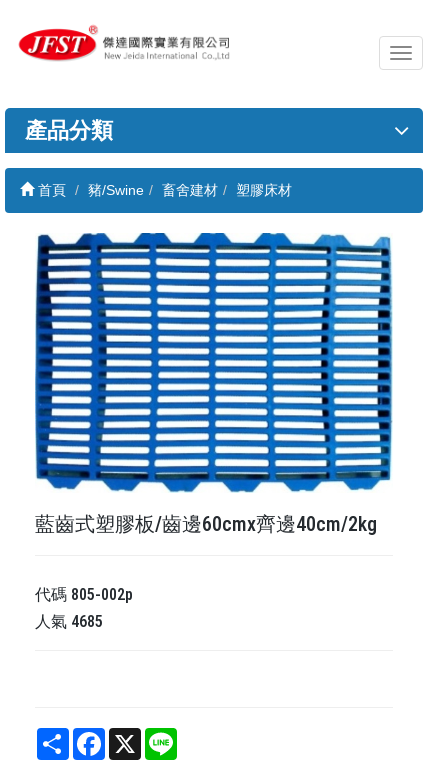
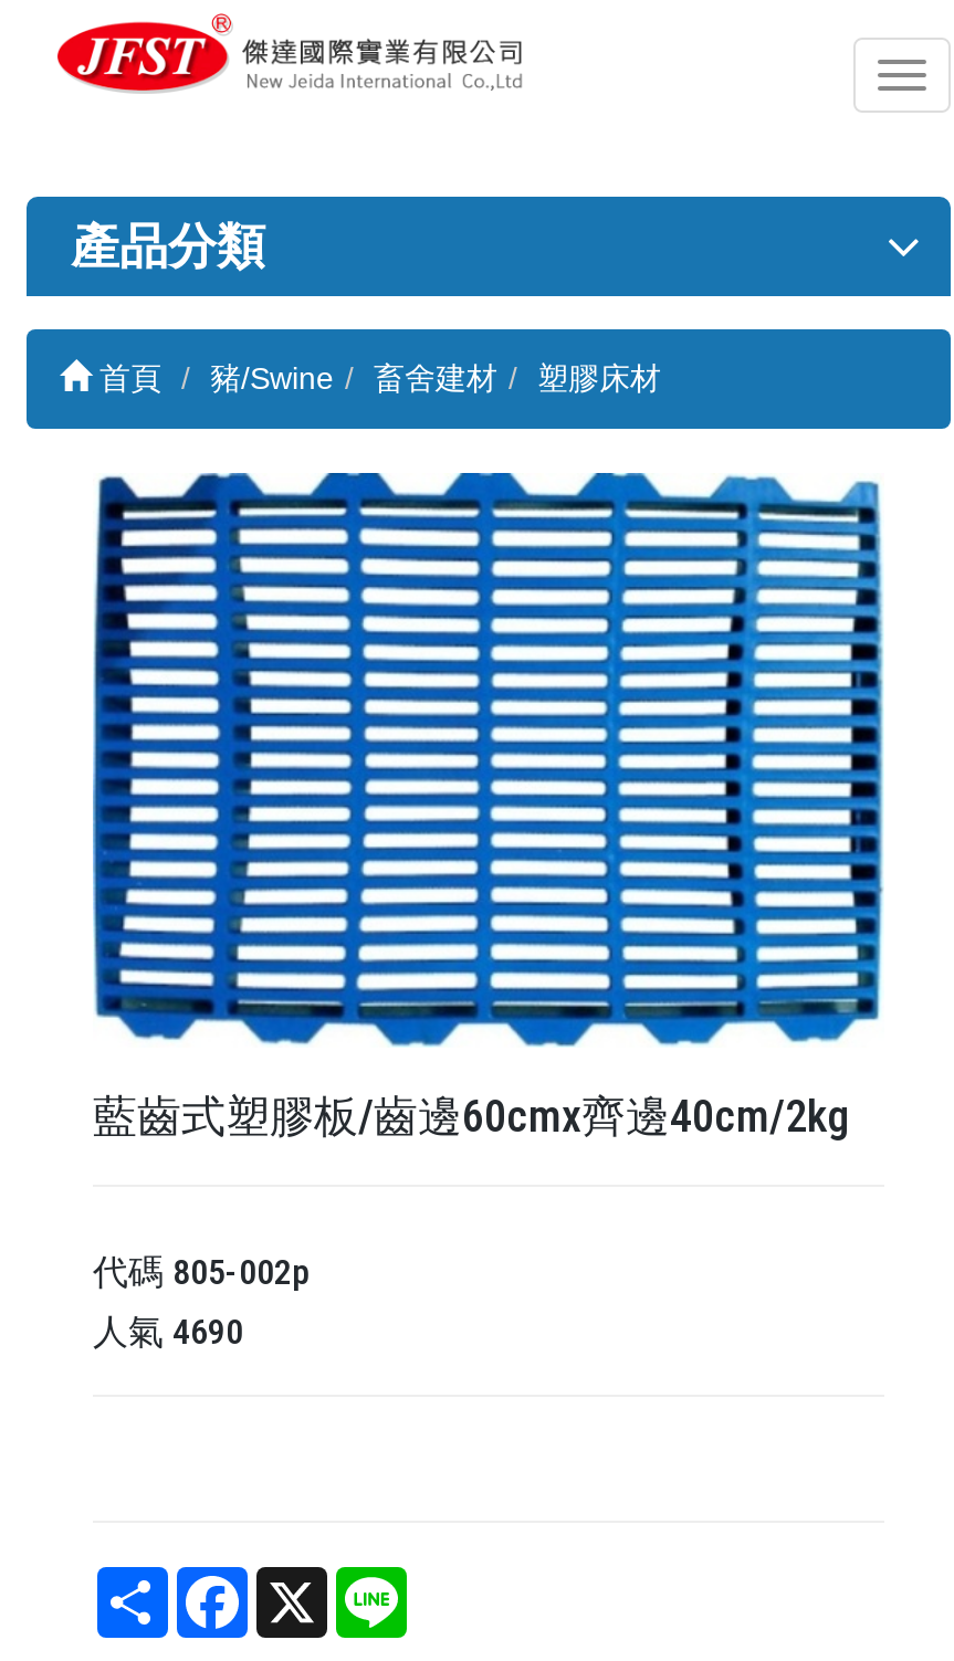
- 人氣4685
+ 人氣4690
